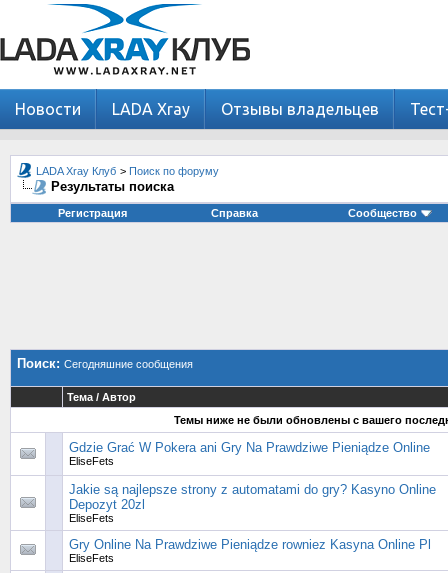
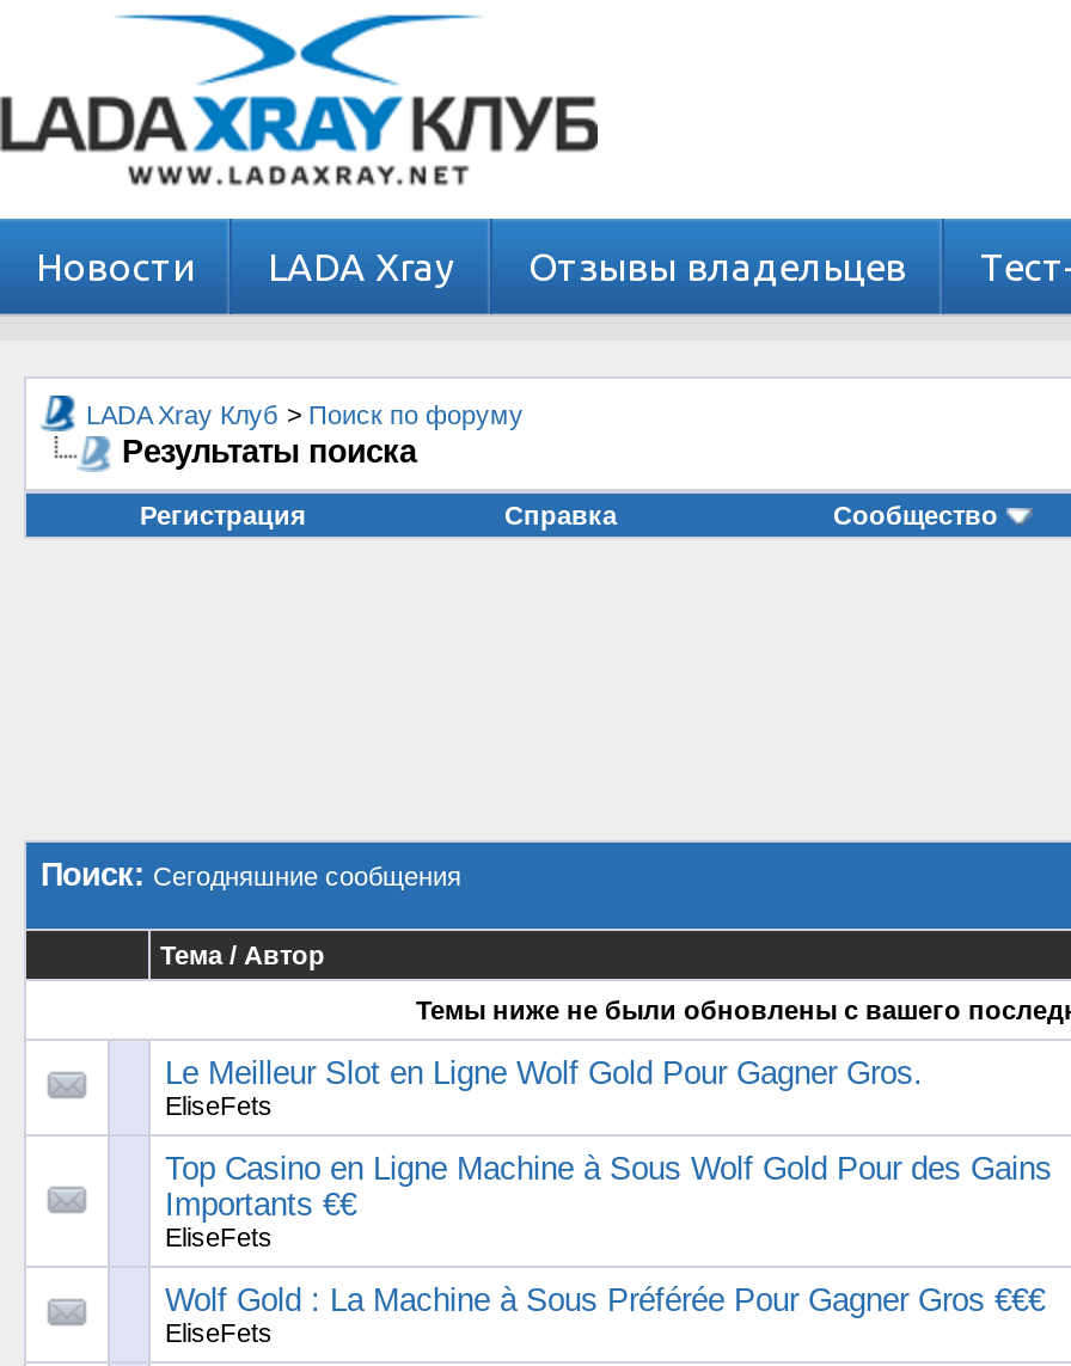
- Gdzie Grać W Pokera ani Gry Na Prawdziwe Pieniądze Online
+ Le Meilleur Slot en Ligne Wolf Gold Pour Gagner Gros.

- Jakie są najlepsze strony z automatami do gry? Kasyno Online
- Depozyt 20zl
+ Top Casino en Ligne Machine à Sous Wolf Gold Pour des Gains
+ Importants €€

- Gry Online Na Prawdziwe Pieniądze rowniez Kasyna Online Pl
+ Wolf Gold : La Machine à Sous Préférée Pour Gagner Gros €€€
